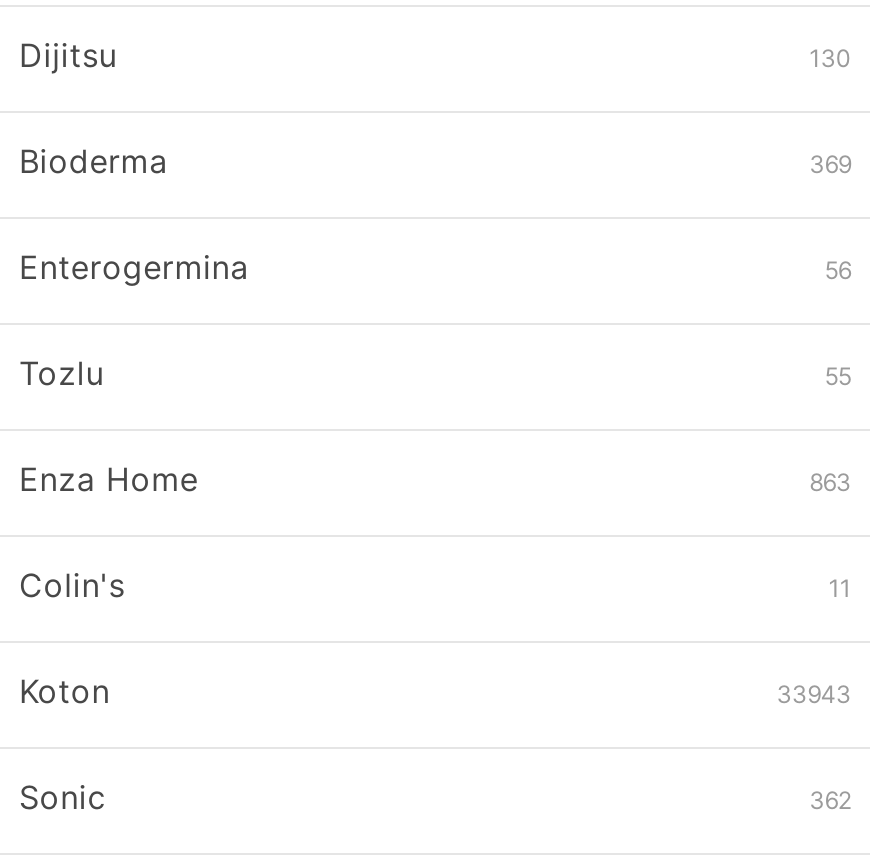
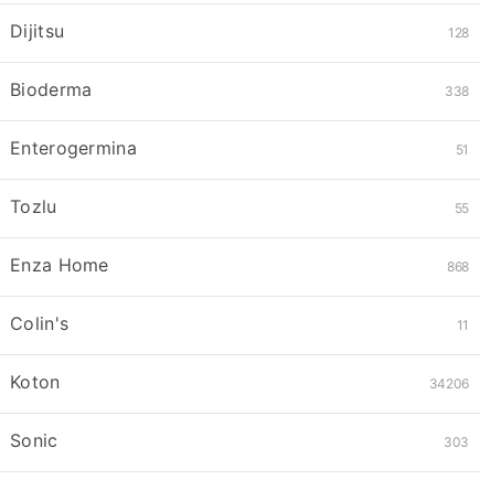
- 130
+ 128

- 369
+ 338

- 56
+ 51

- 863
+ 868

- 33943
+ 34206

- 362
+ 303
